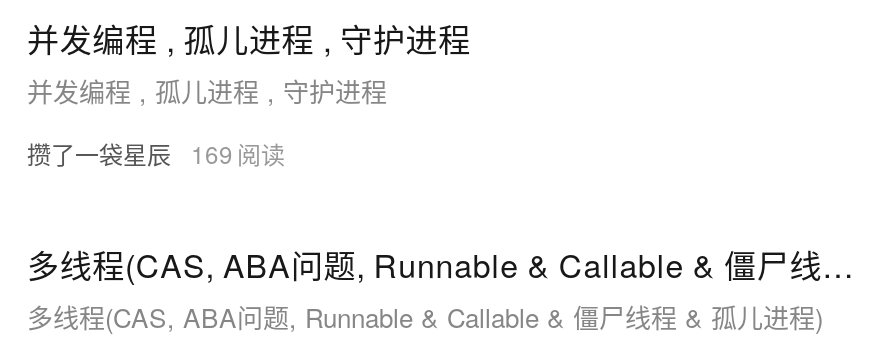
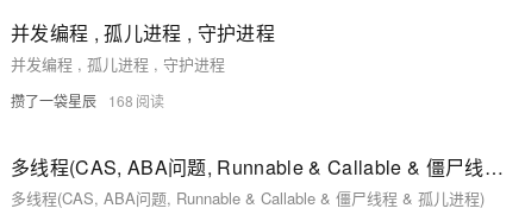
- 攒了一袋星辰 169
+ 攒了一袋星辰 168
